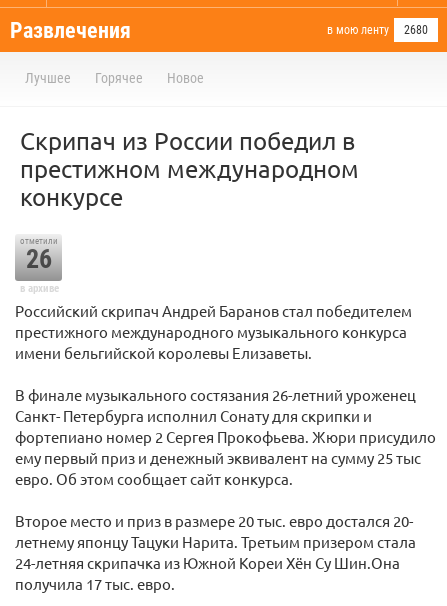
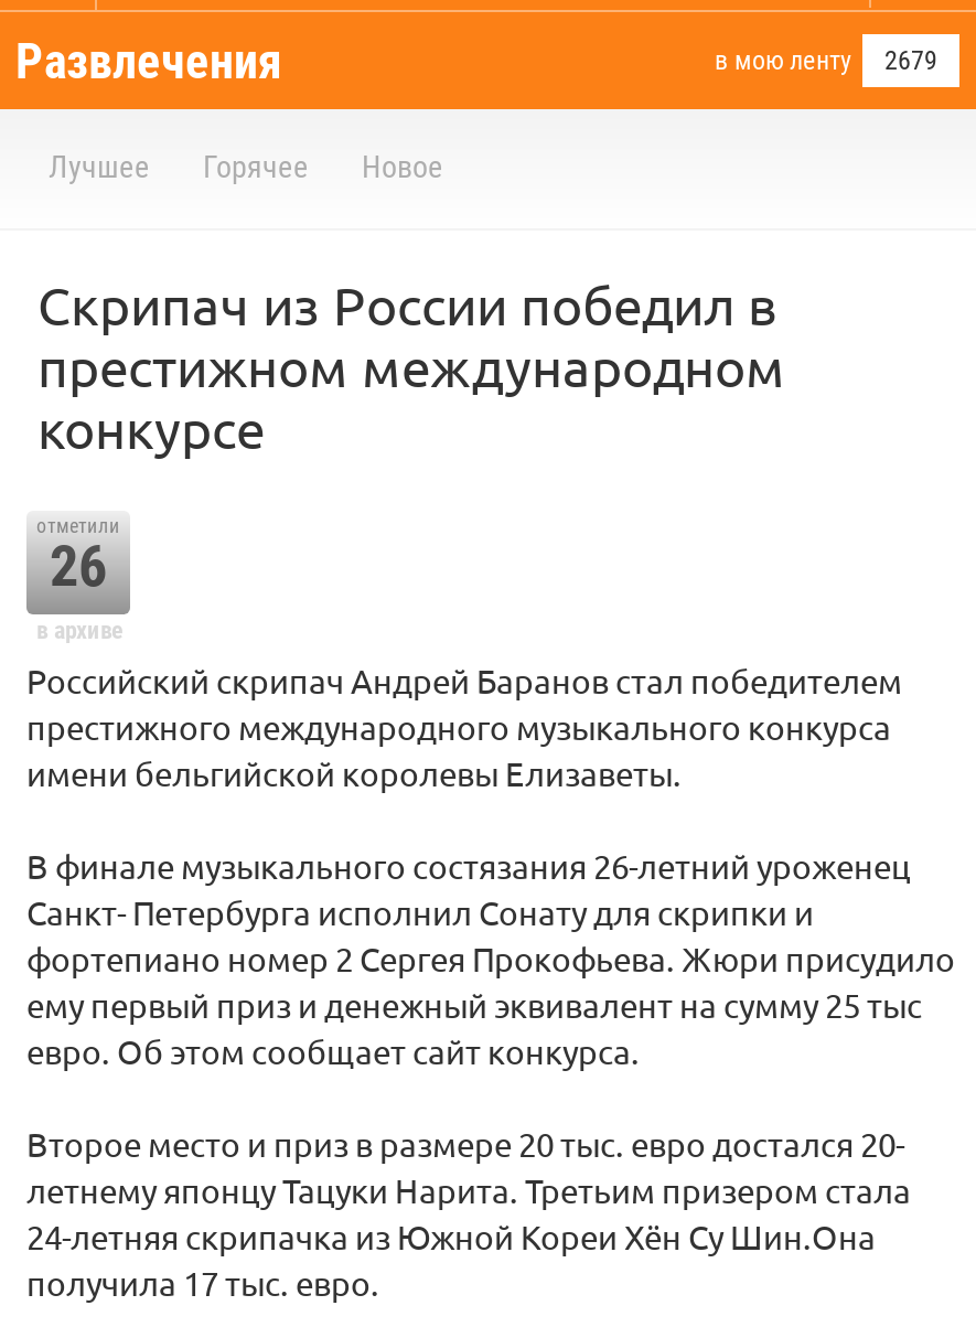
- в мою ленту 2680
+ в мою ленту 2679
